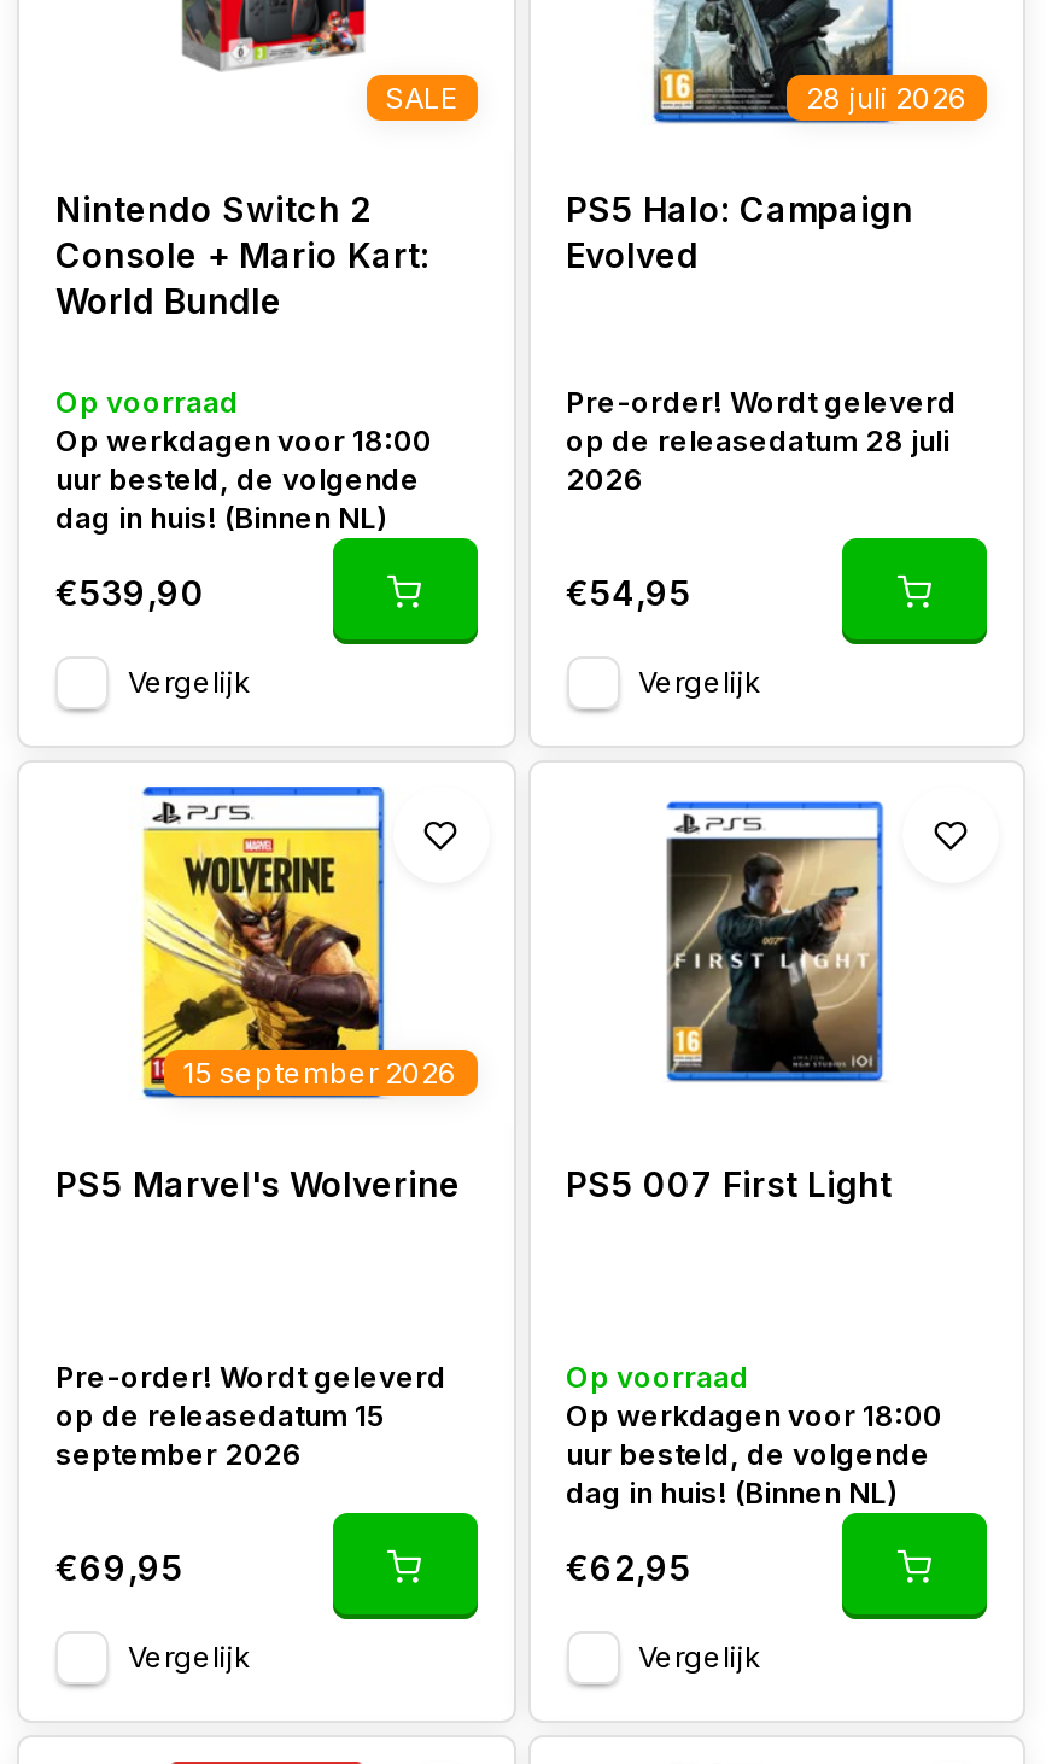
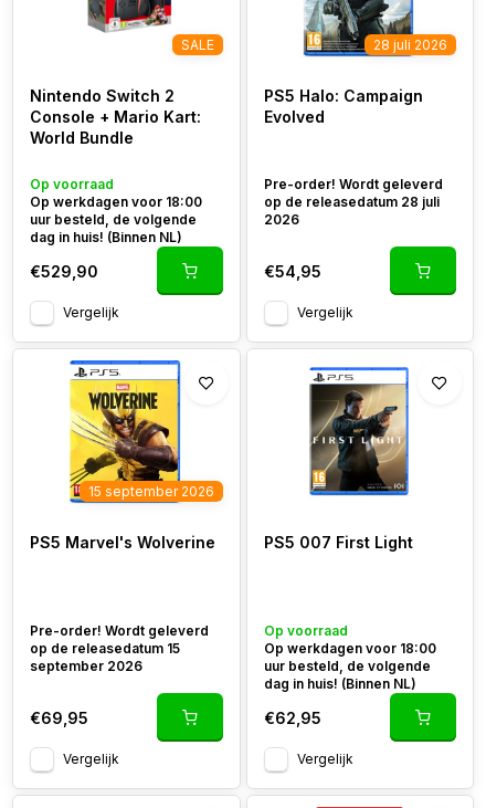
- €539,90
+ €529,90
